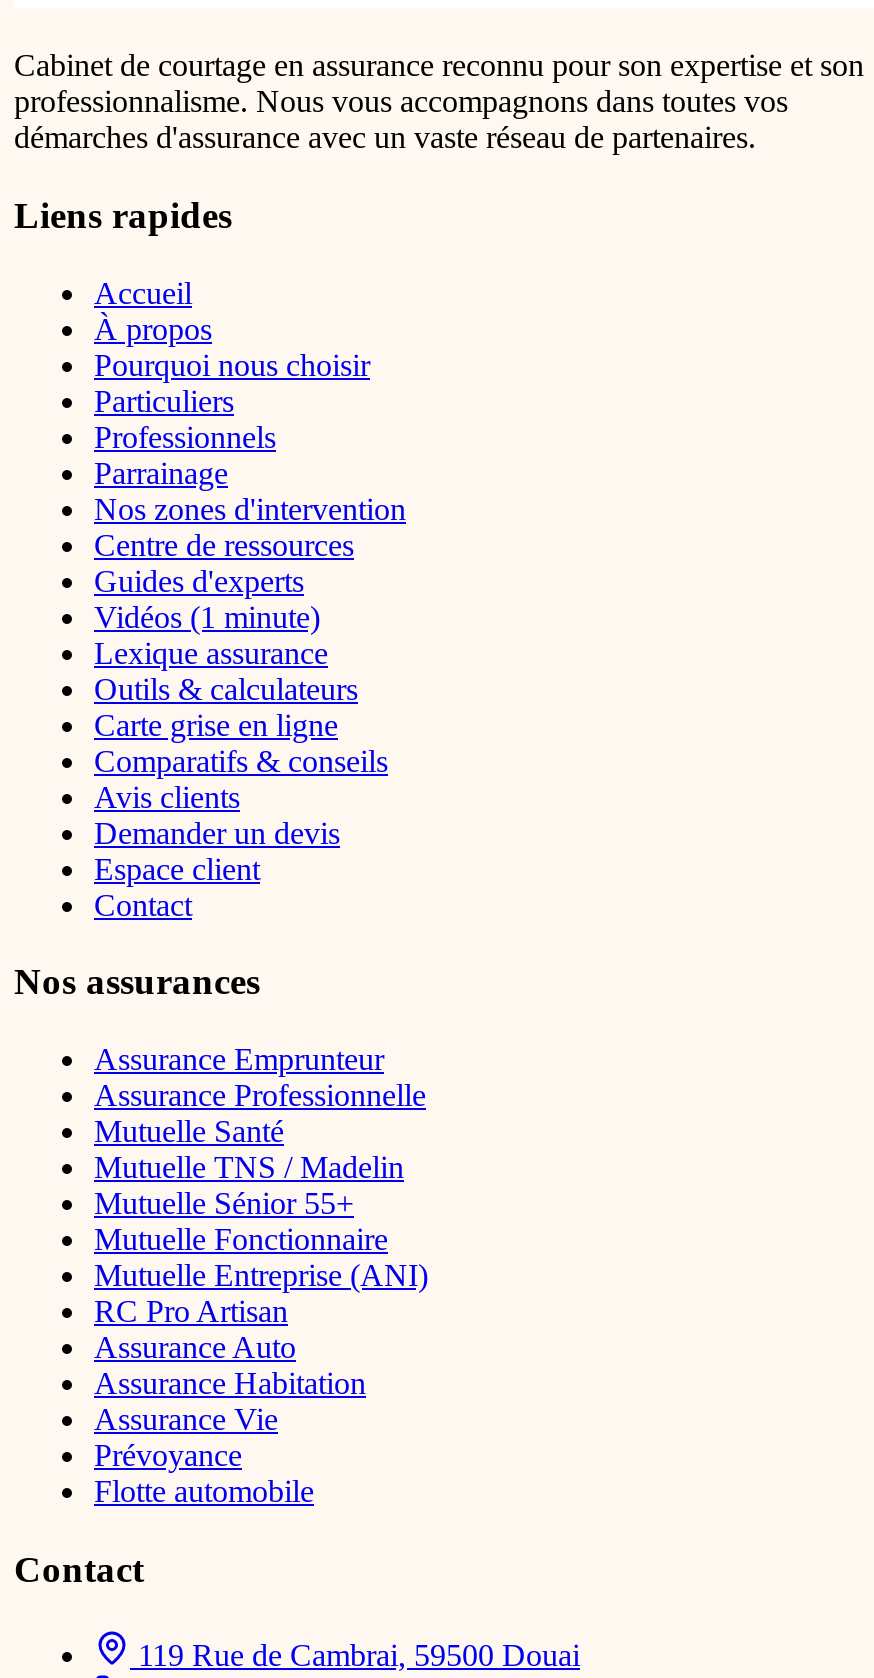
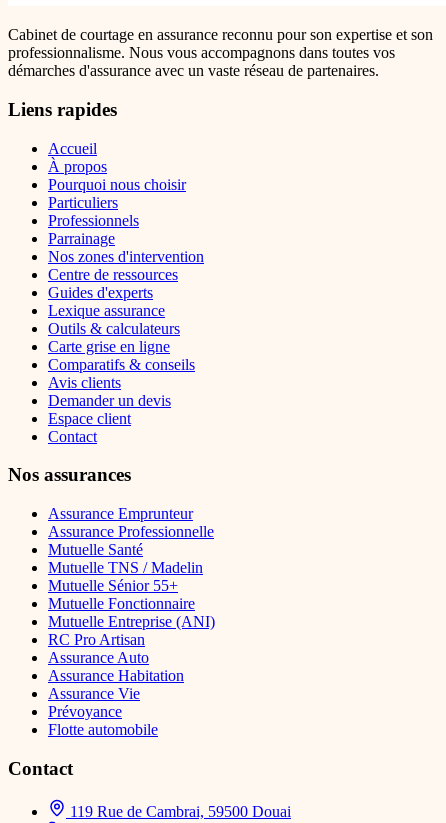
- Vidéos (1 minute)
